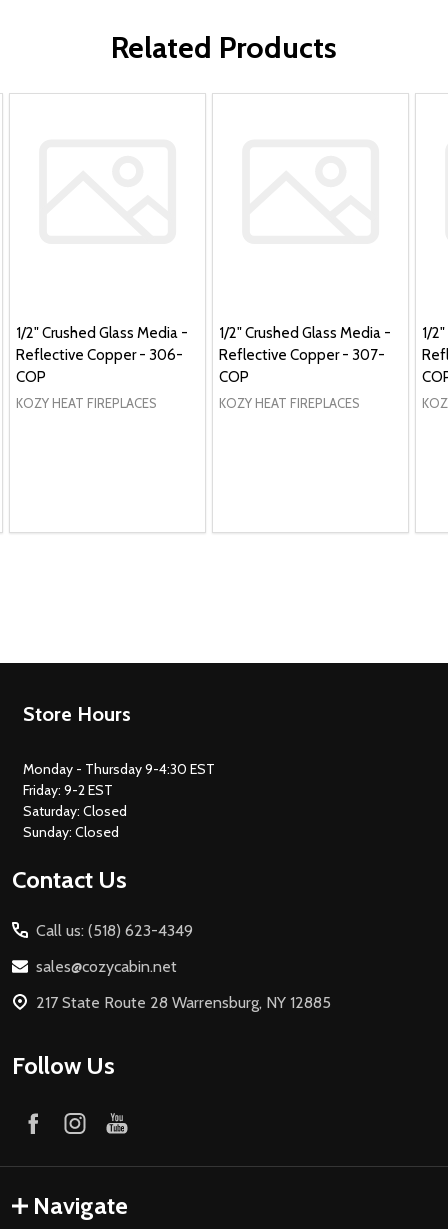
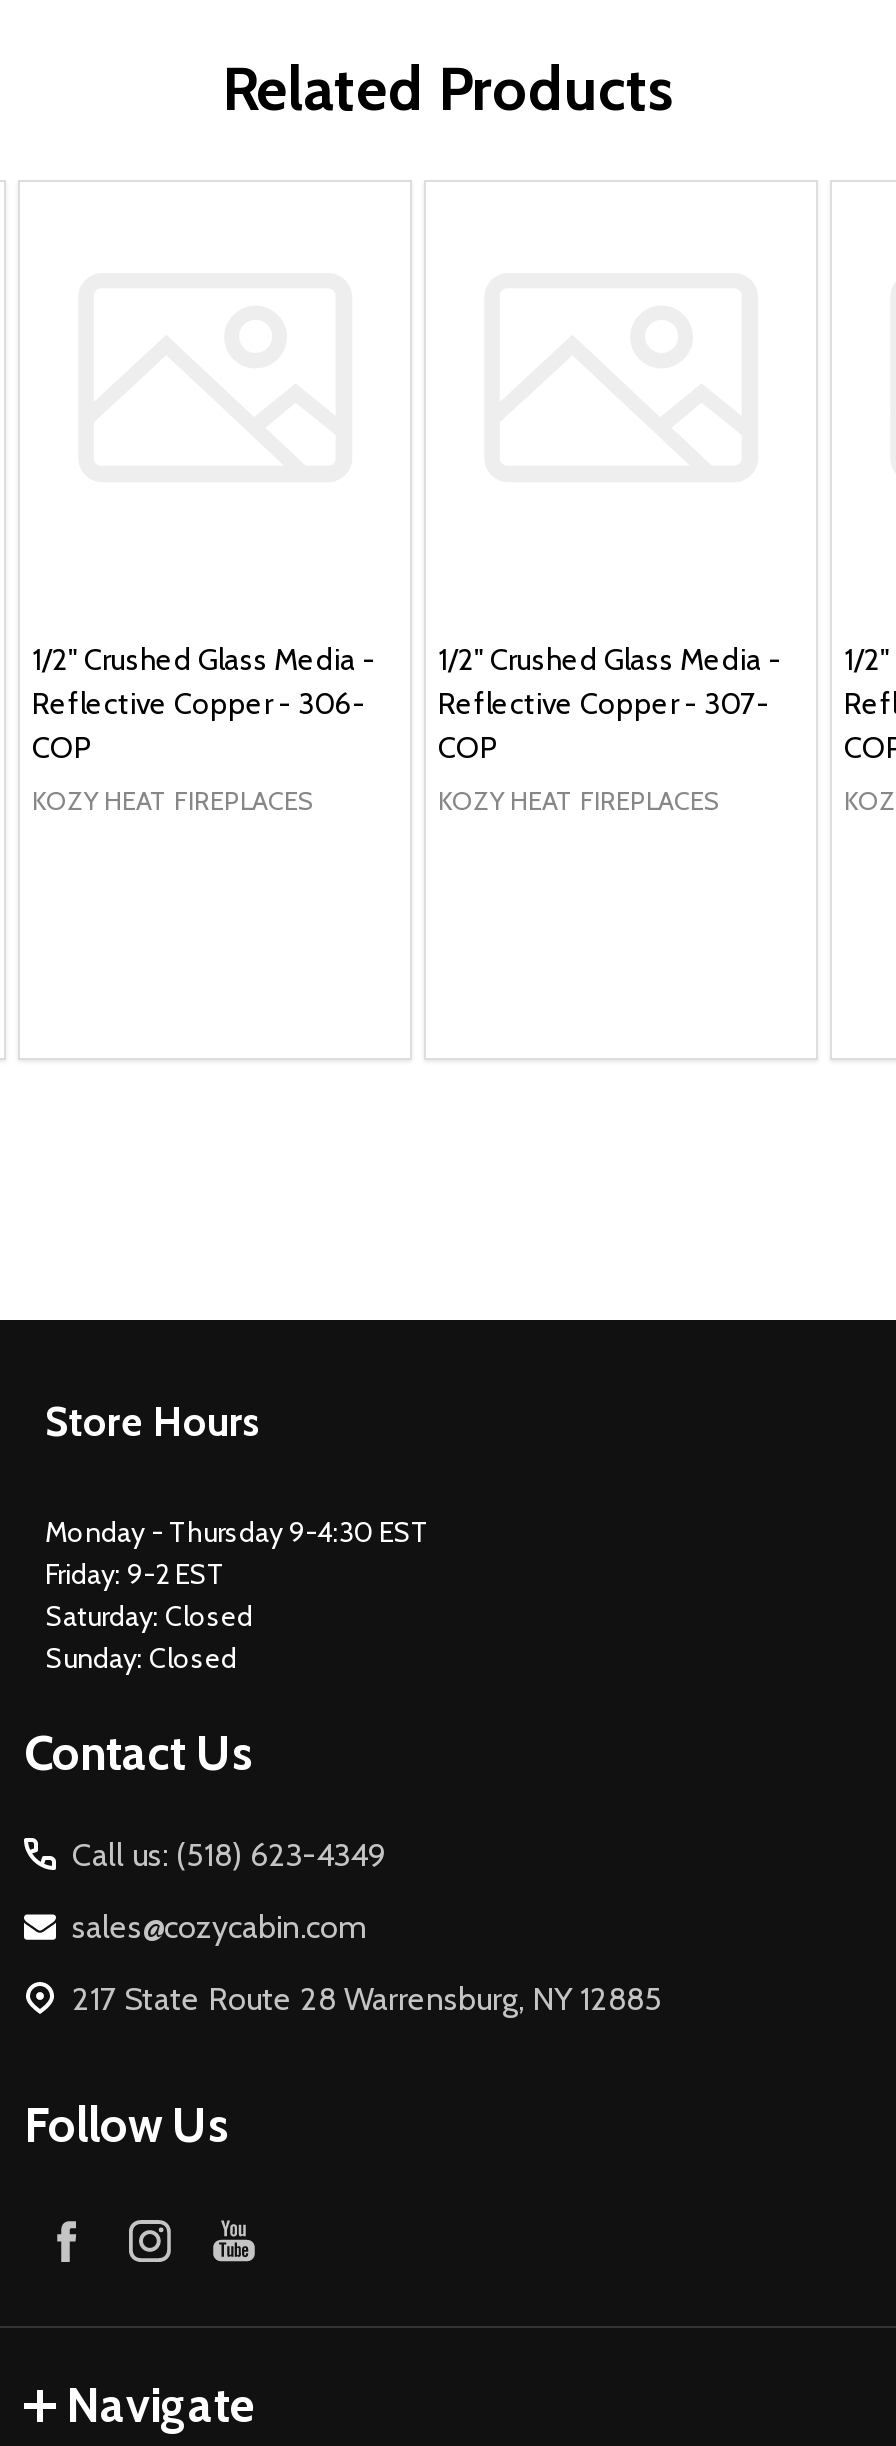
- sales@cozycabin.net
+ sales@cozycabin.com
